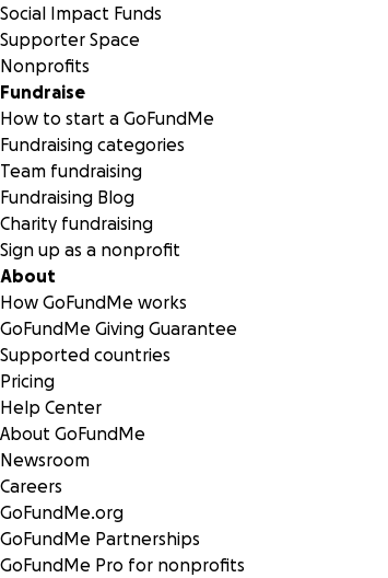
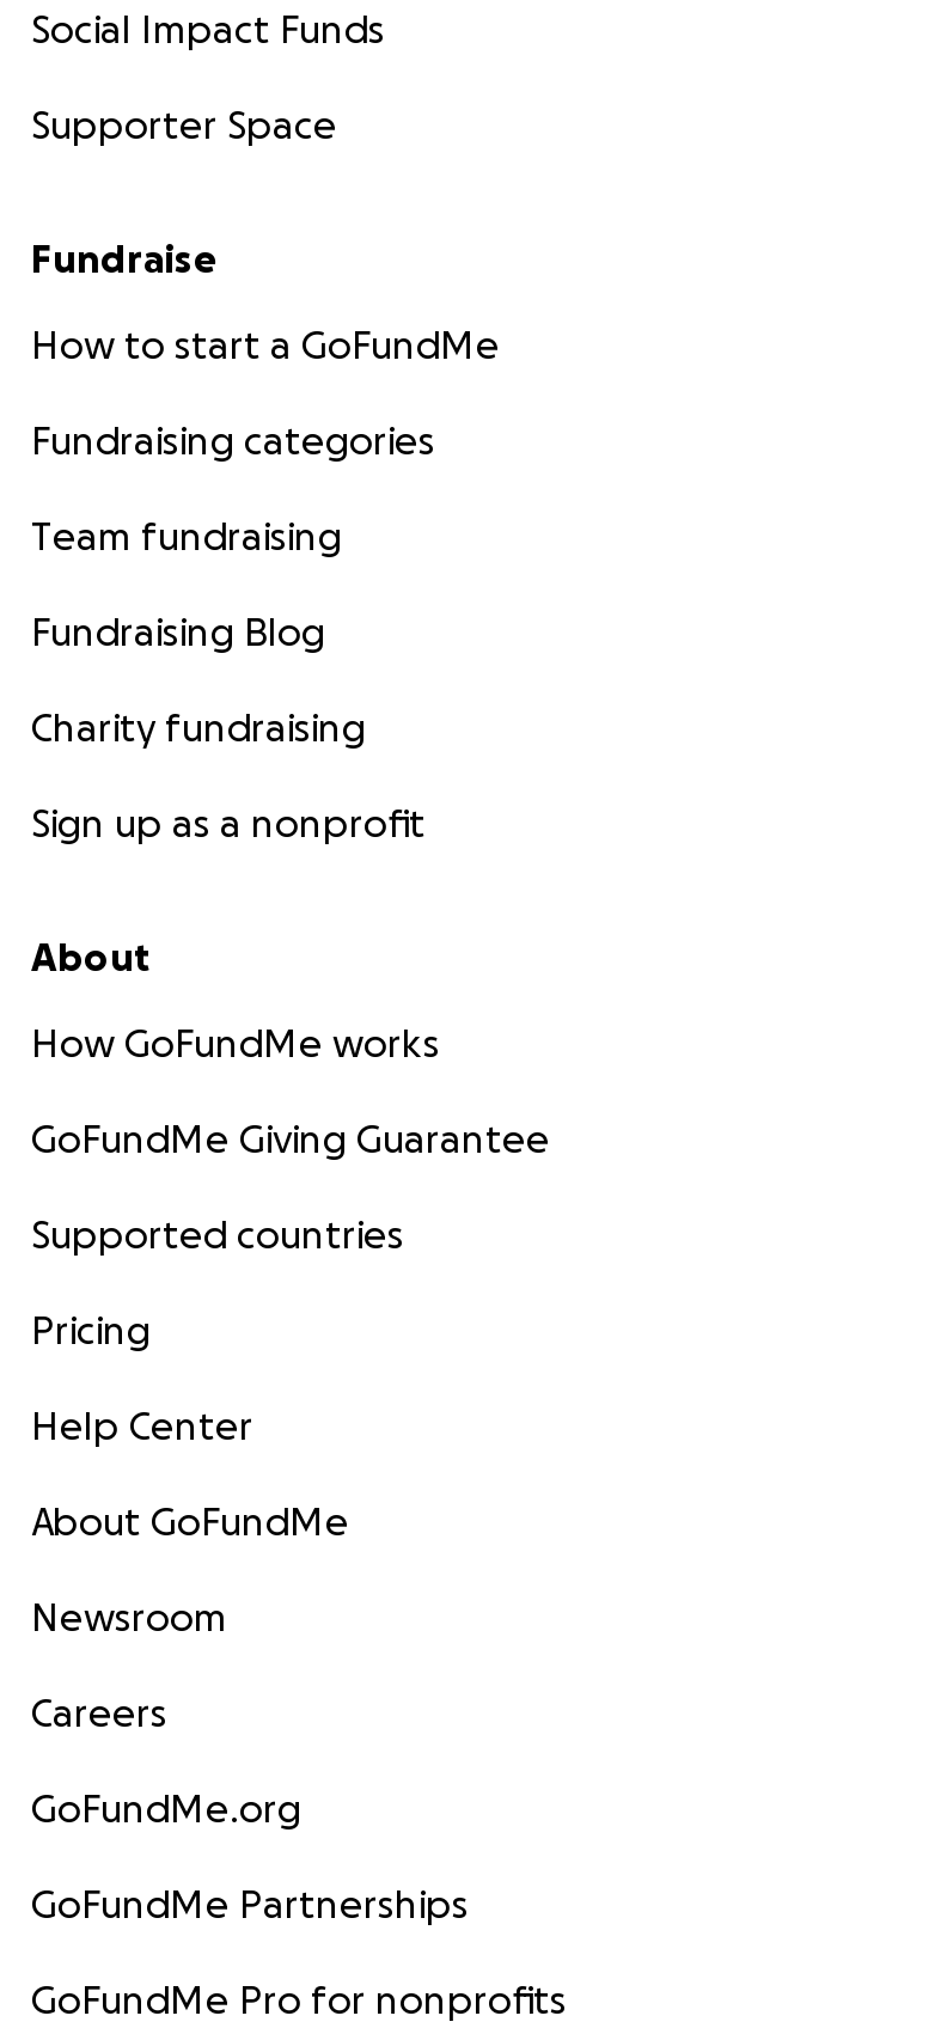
- Nonprofits
